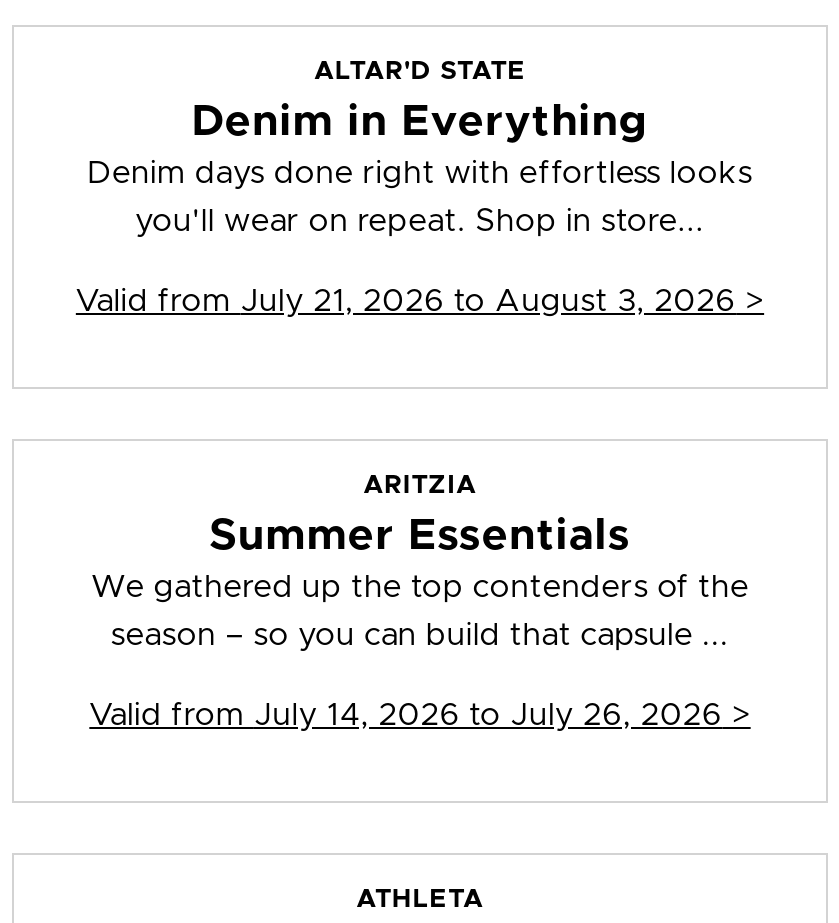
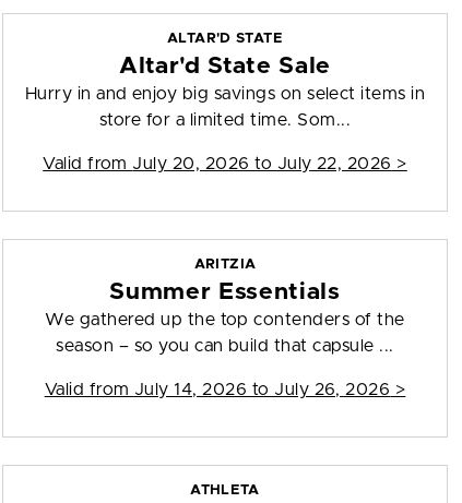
- Denim in Everything
- Denim days done right with effortless looks
+ Altar'd State Sale
+ Hurry in and enjoy big savings on select items in

- you'll wear on repeat. Shop in store...
+ store for a limited time. Som...

- Valid from July 21, 2026 to August 3, 2026 >
+ Valid from July 20, 2026 to July 22, 2026 >
